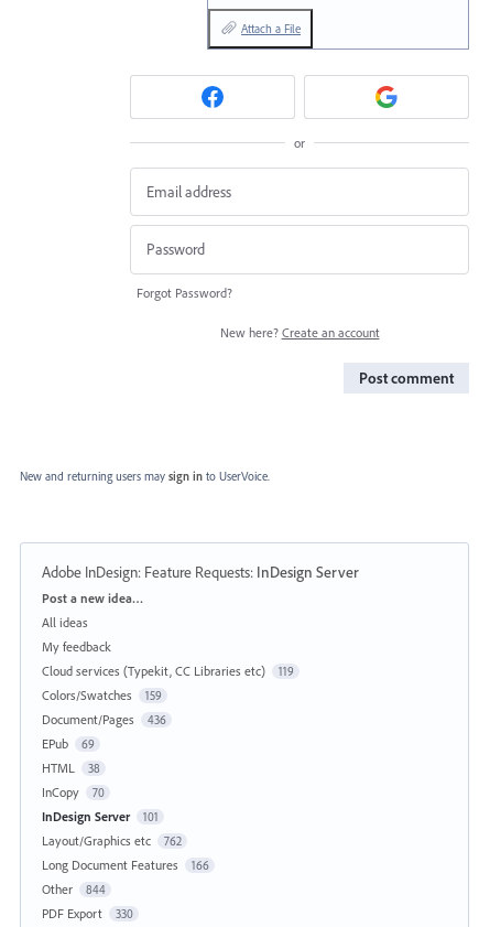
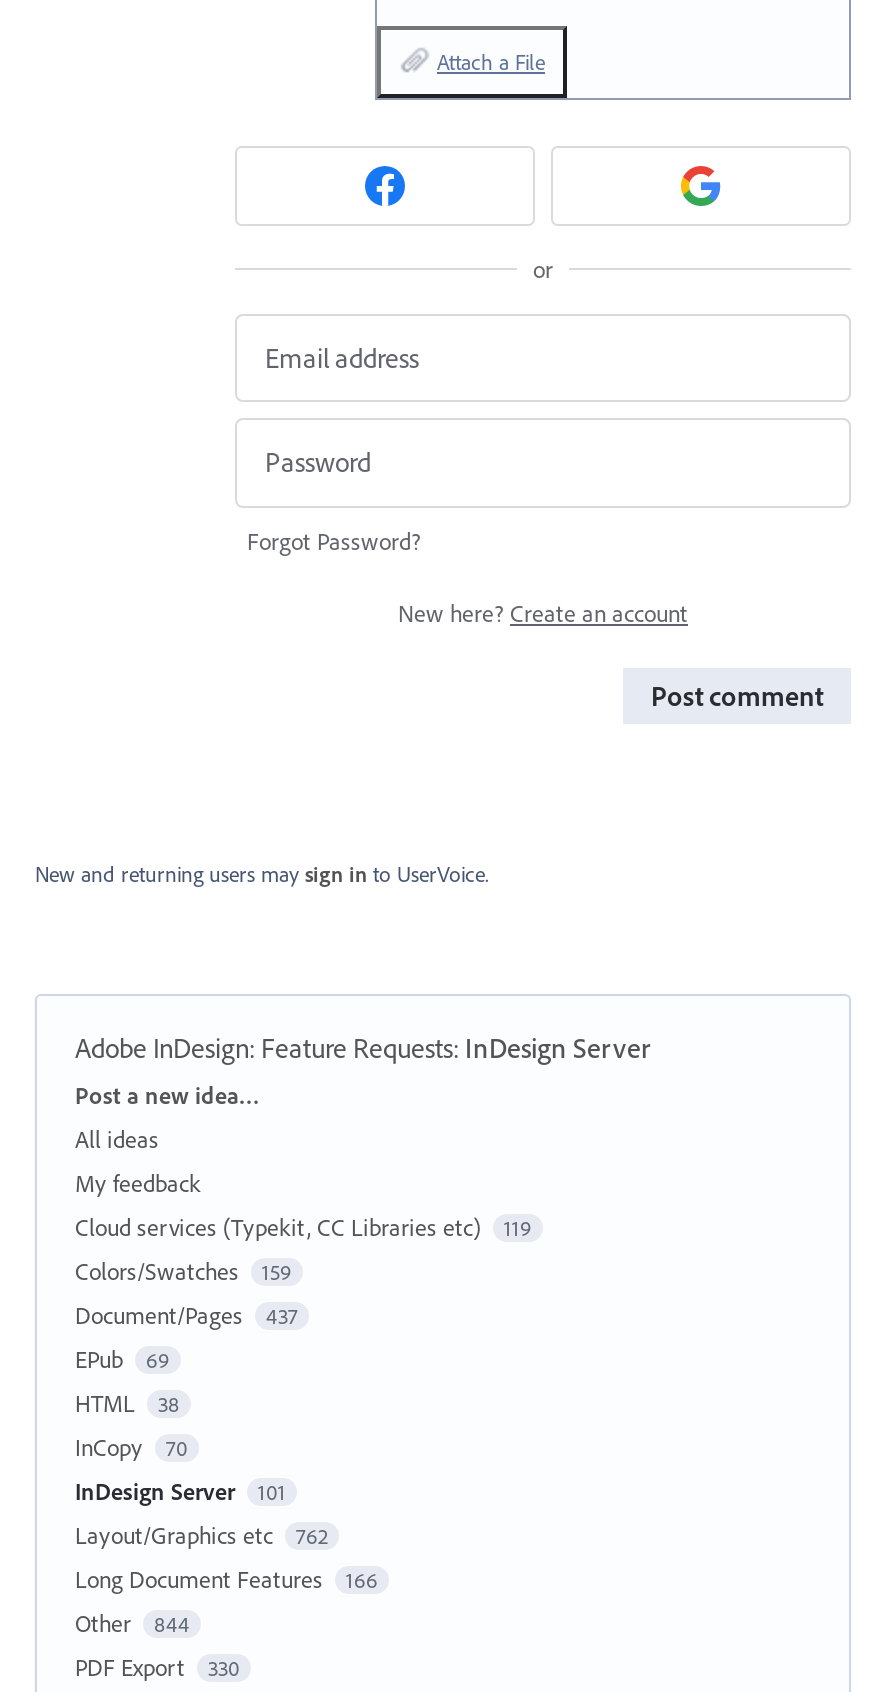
- Document/Pages 436
+ Document/Pages 437
